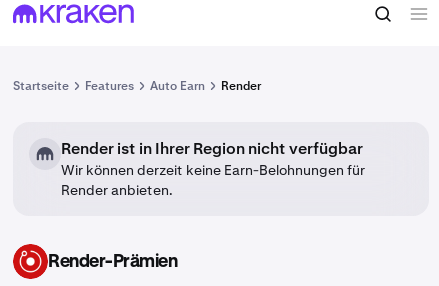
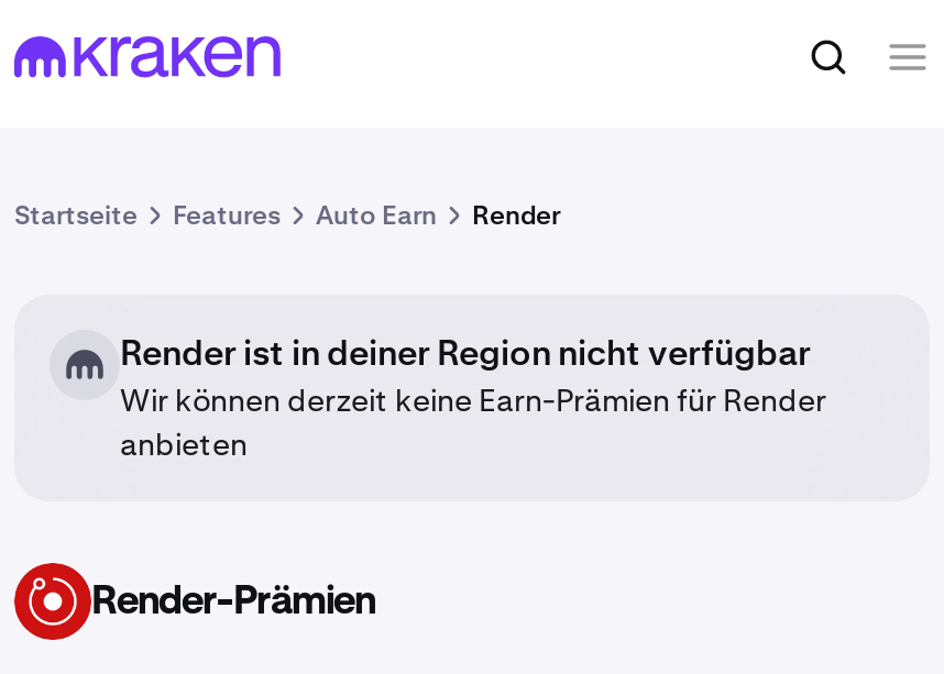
- Render ist in Ihrer Region nicht verfügbar
- Wir können derzeit keine Earn-Belohnungen für
- Render anbieten.
+ Render ist in deiner Region nicht verfügbar
+ Wir können derzeit keine Earn-Prämien für Render
+ anbieten
